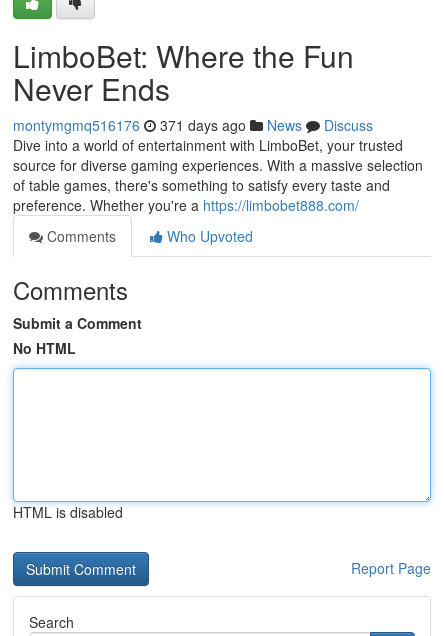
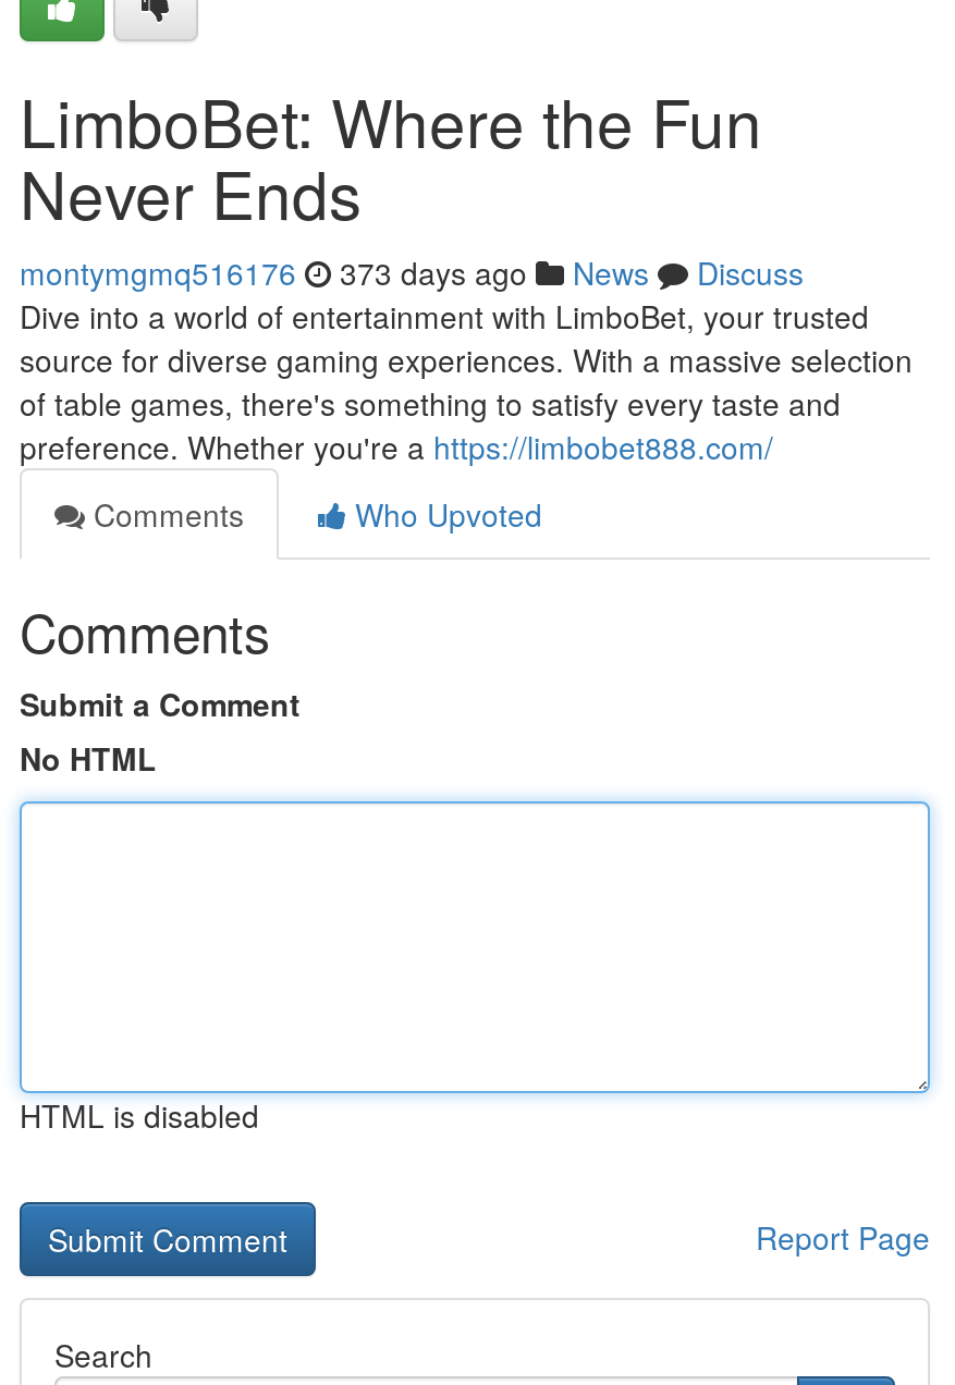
- montymgmq516176 371 days ago News Discuss
+ montymgmq516176 373 days ago News Discuss
